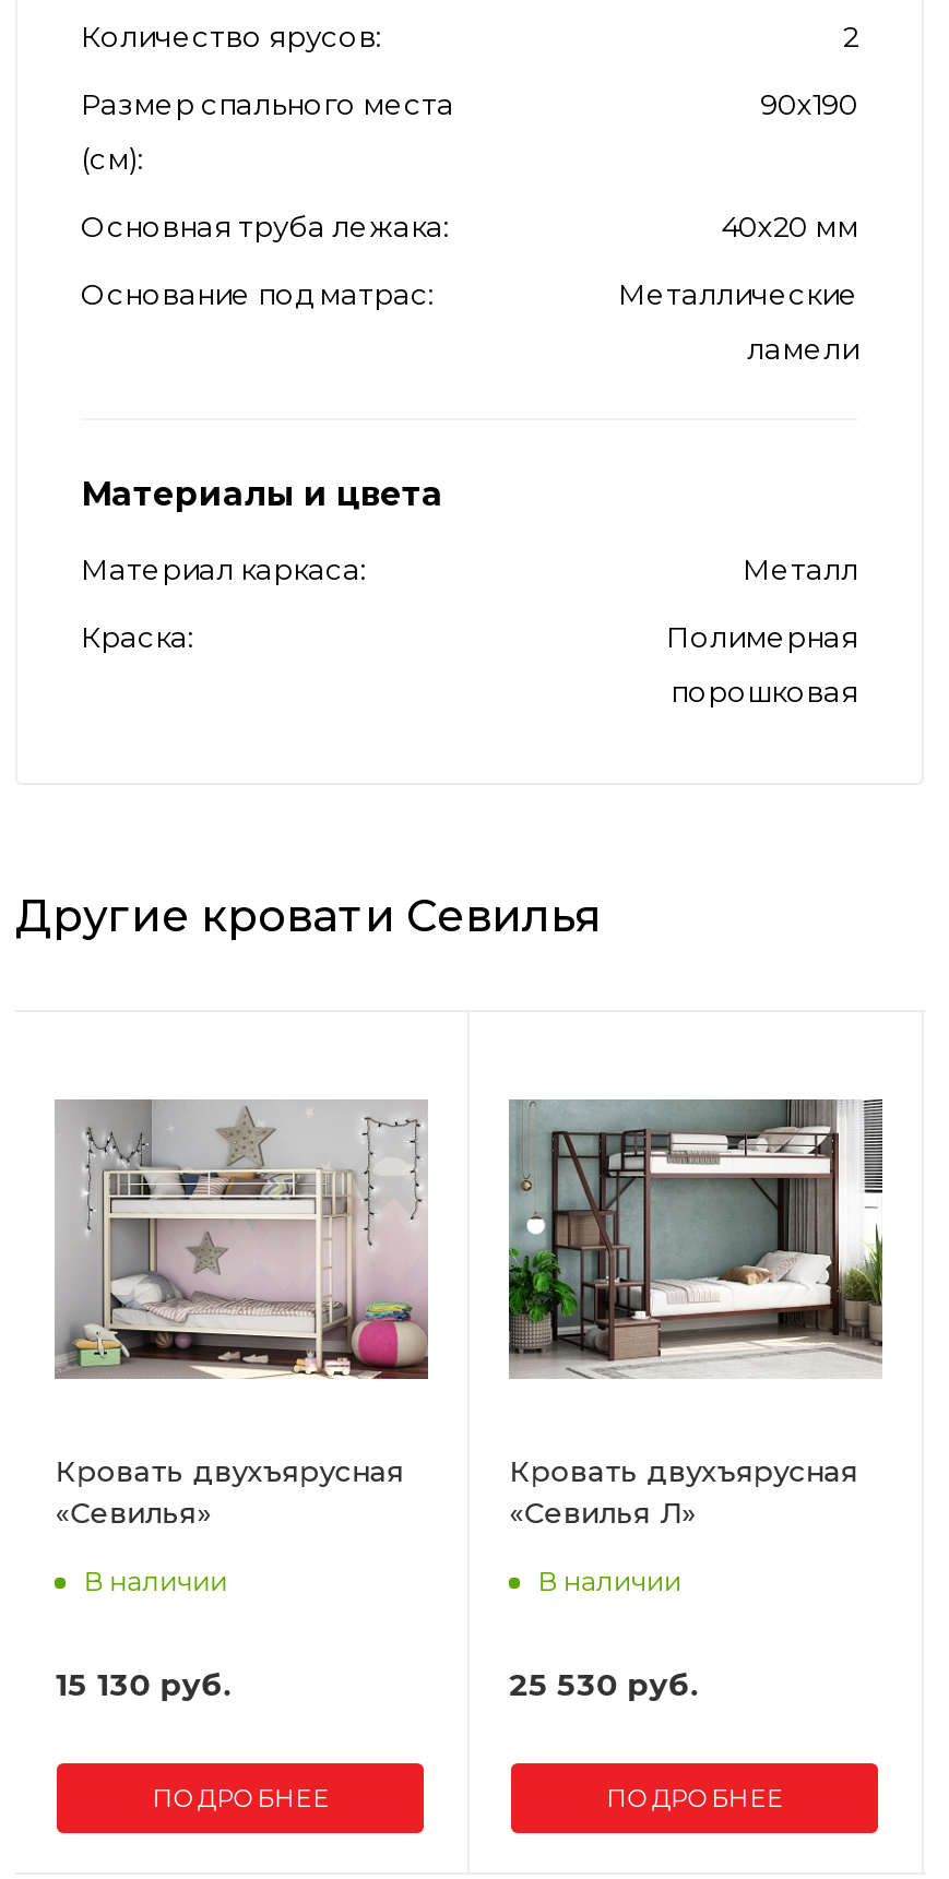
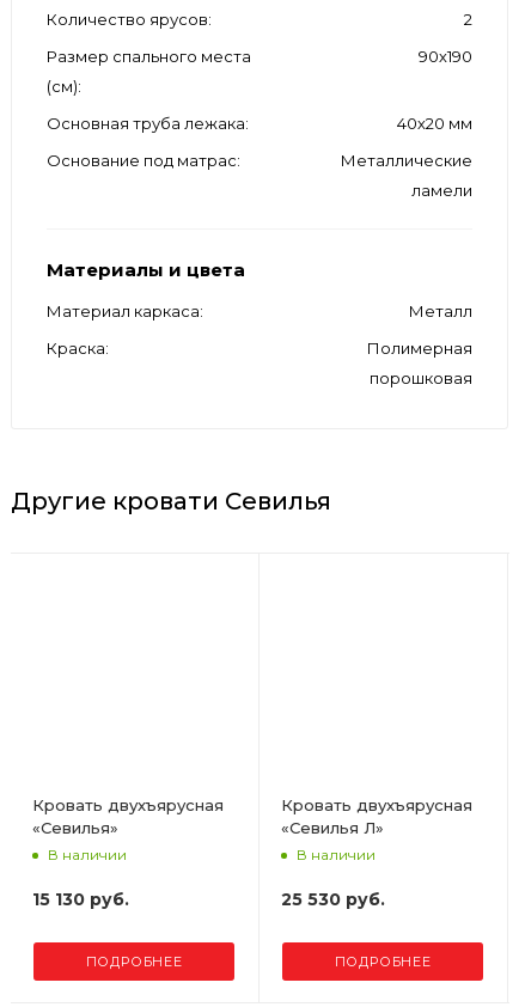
- [image]

- [image]
